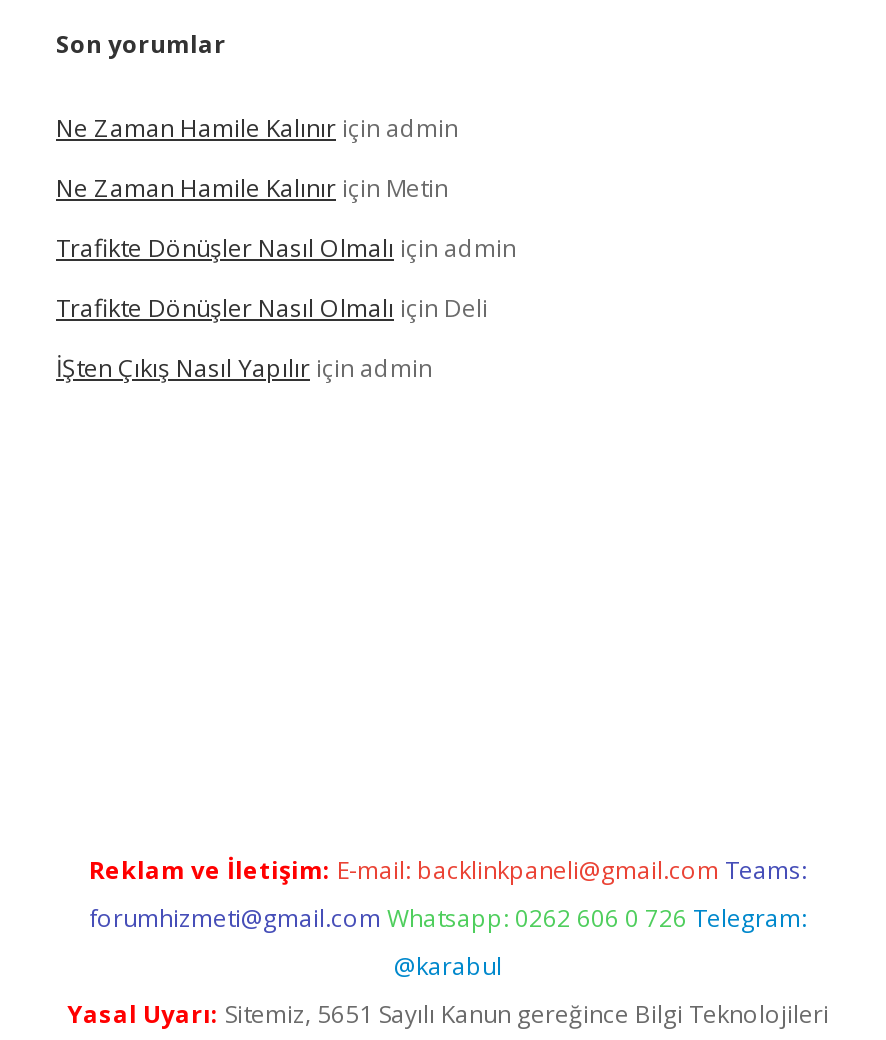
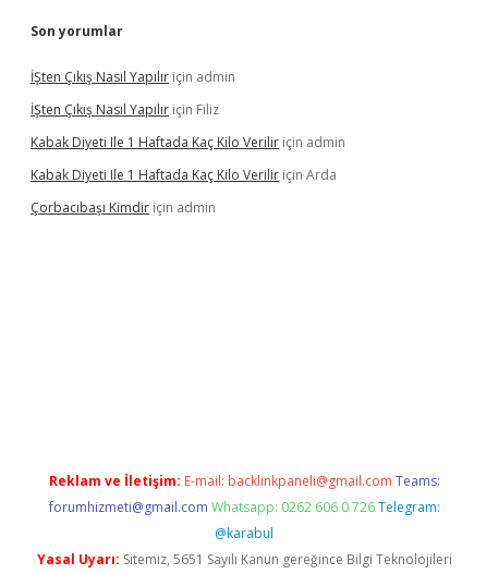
- Ne Zaman Hamile Kalınır için admin
- Ne Zaman Hamile Kalınır için Metin
- Trafikte Dönüşler Nasıl Olmalı için admin
- Trafikte Dönüşler Nasıl Olmalı için Deli

moved up: İŞten Çıkış Nasıl Yapılır için admin

+ İŞten Çıkış Nasıl Yapılır için Filiz
+ Kabak Diyeti Ile 1 Haftada Kaç Kilo Verilir için admin
+ Kabak Diyeti Ile 1 Haftada Kaç Kilo Verilir için Arda
+ Çorbacıbaşı Kimdir için admin
